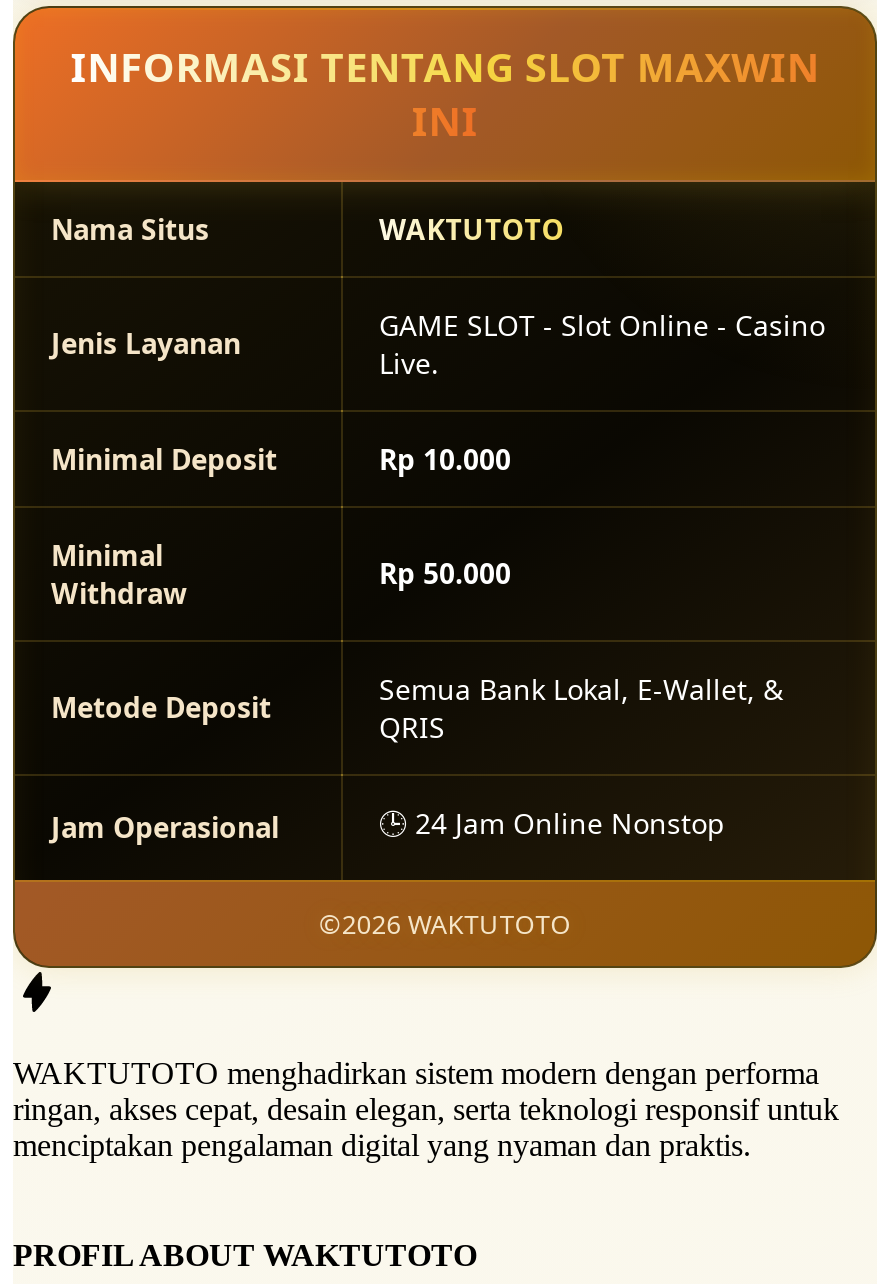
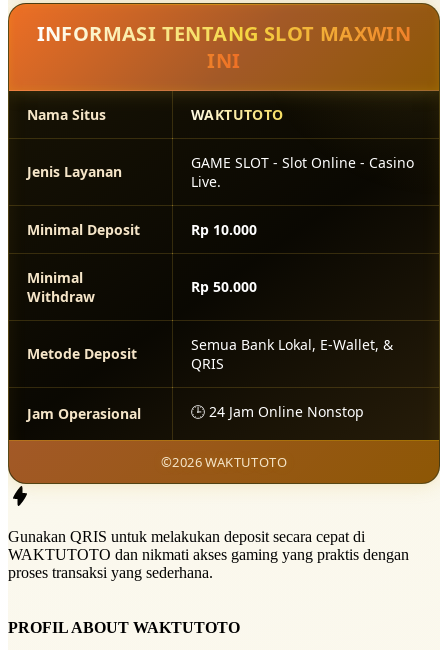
- WAKTUTOTO menghadirkan sistem modern dengan performa
- ringan, akses cepat, desain elegan, serta teknologi responsif untuk
- menciptakan pengalaman digital yang nyaman dan praktis.
+ Gunakan QRIS untuk melakukan deposit secara cepat di
+ WAKTUTOTO dan nikmati akses gaming yang praktis dengan
+ proses transaksi yang sederhana.
